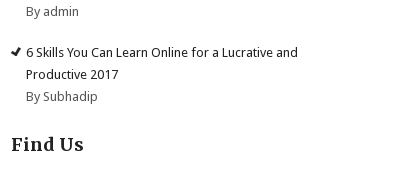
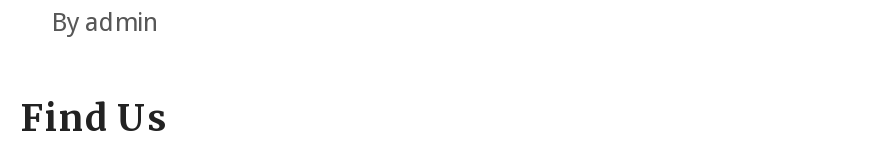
- 6 Skills You Can Learn Online for a Lucrative and
- Productive 2017
- By Subhadip
